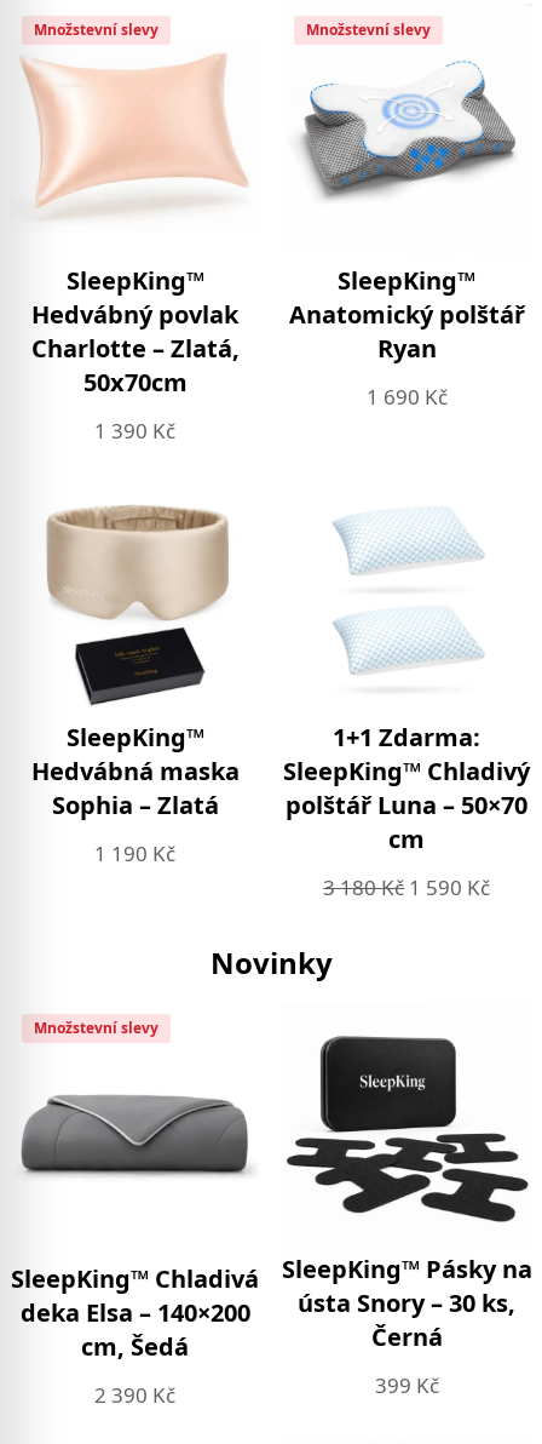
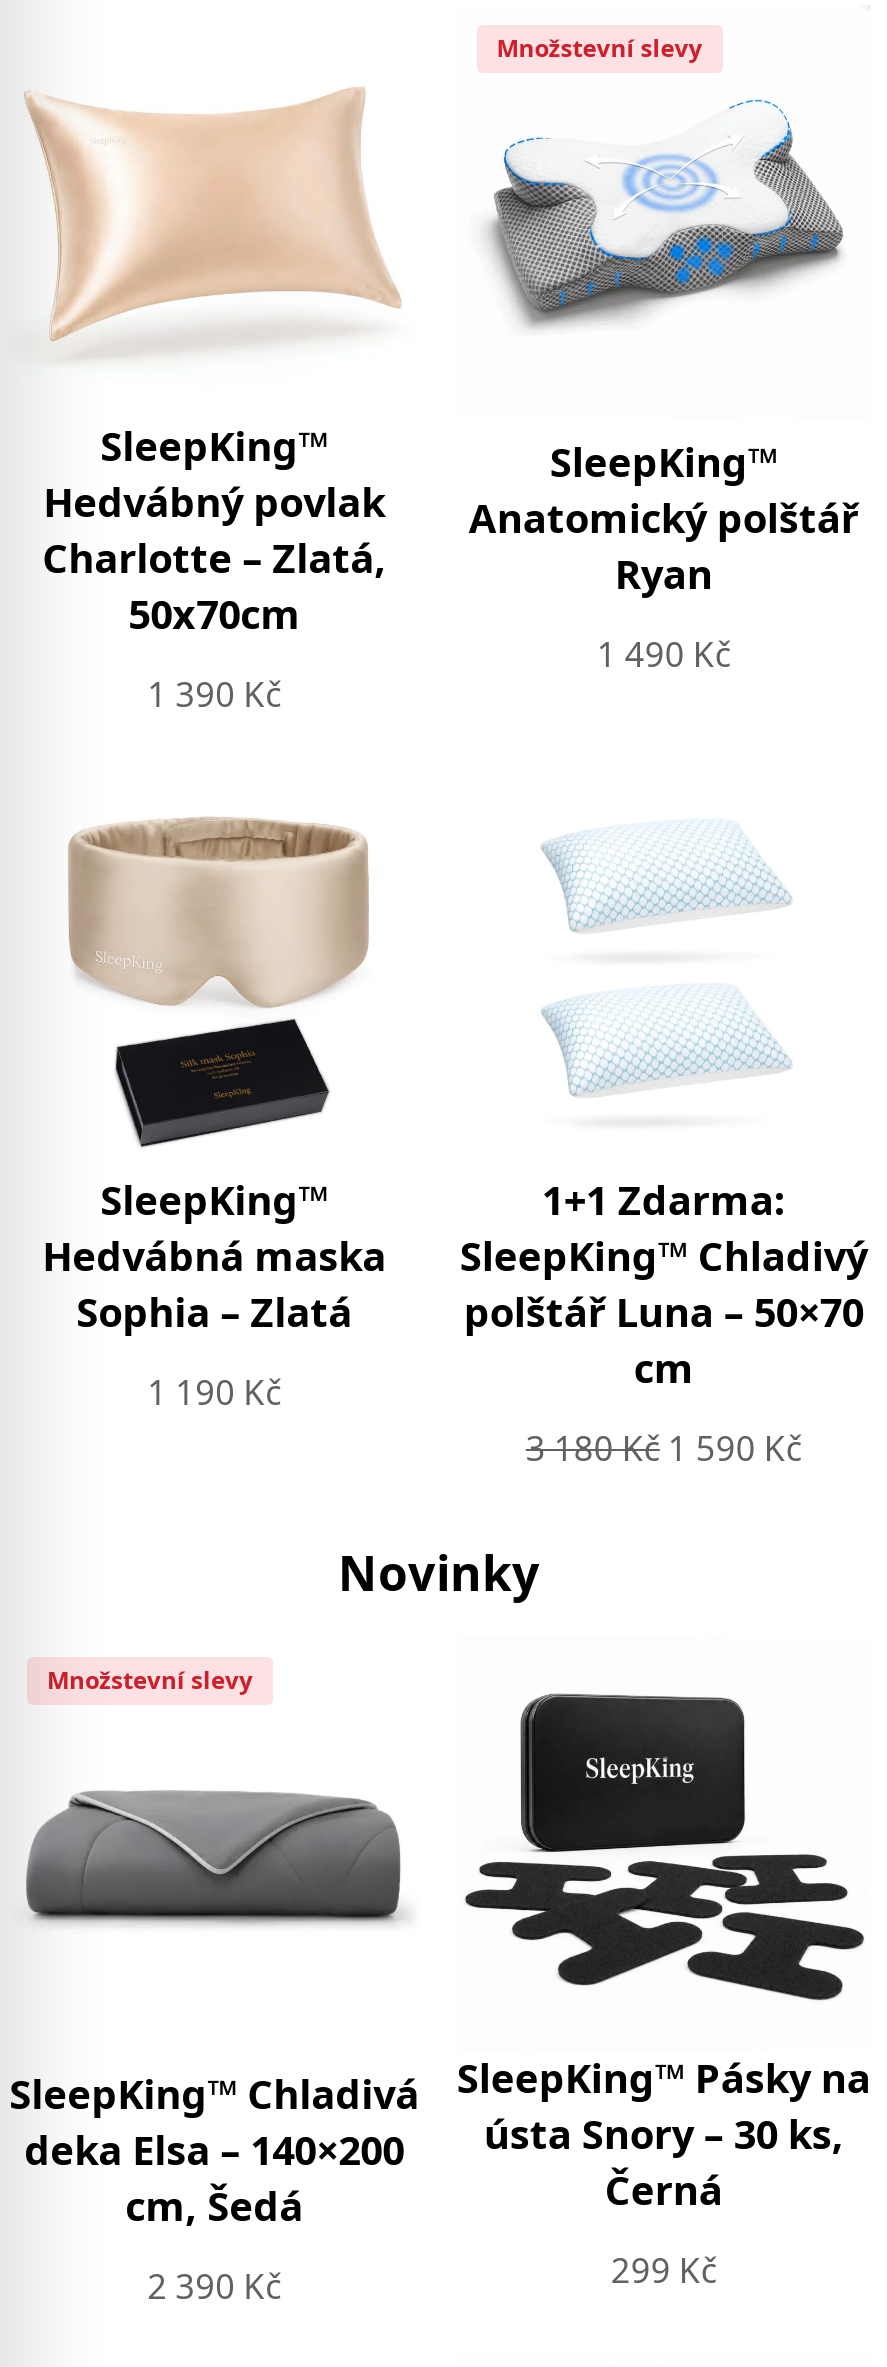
- Množstevní slevy

- 1 690 Kč
+ 1 490 Kč

- 399 Kč
+ 299 Kč
